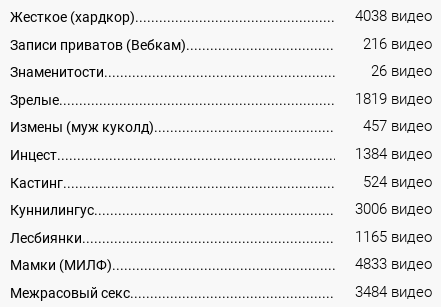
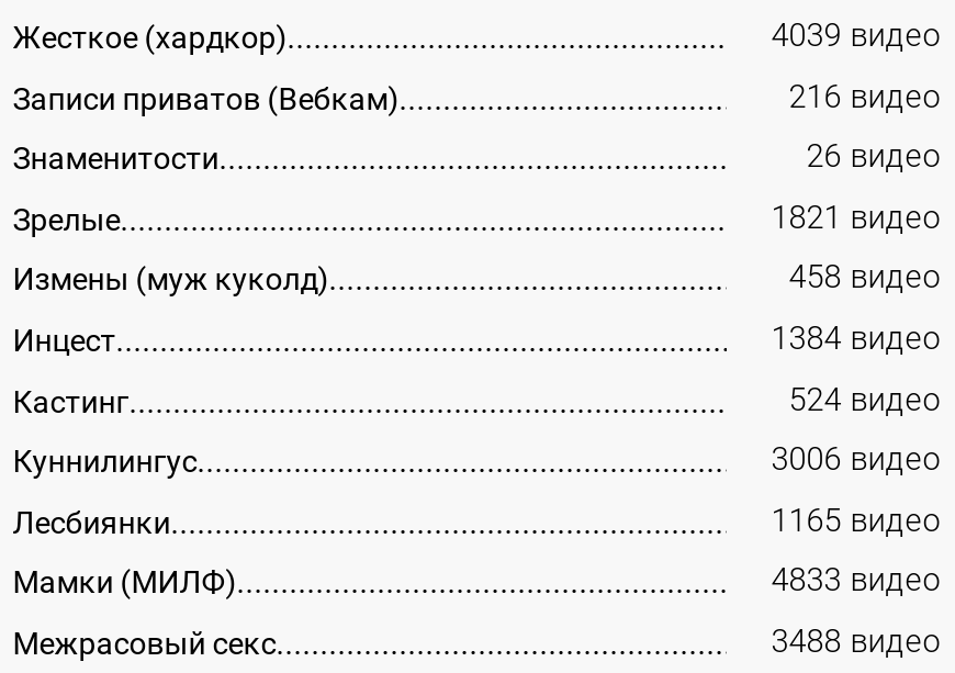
- 4038 видео
+ 4039 видео

- 1819 видео
+ 1821 видео

- 457 видео
+ 458 видео

- 3484 видео
+ 3488 видео
